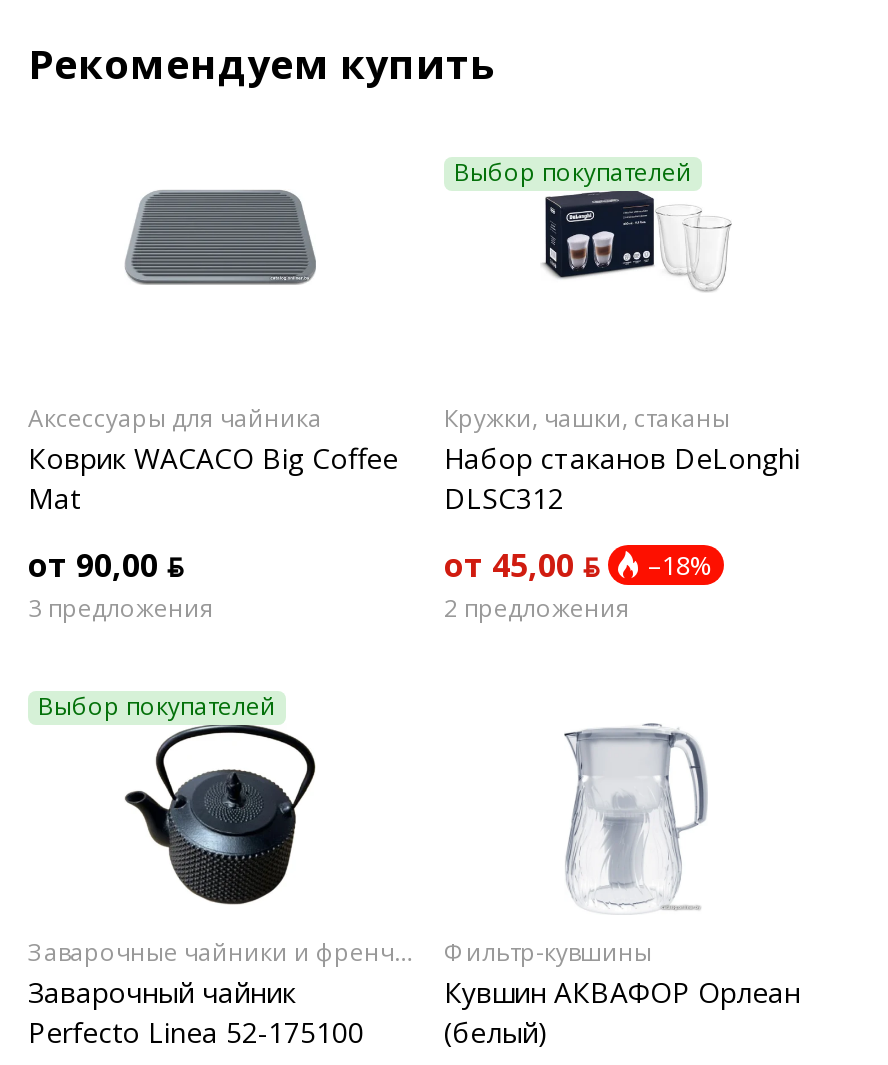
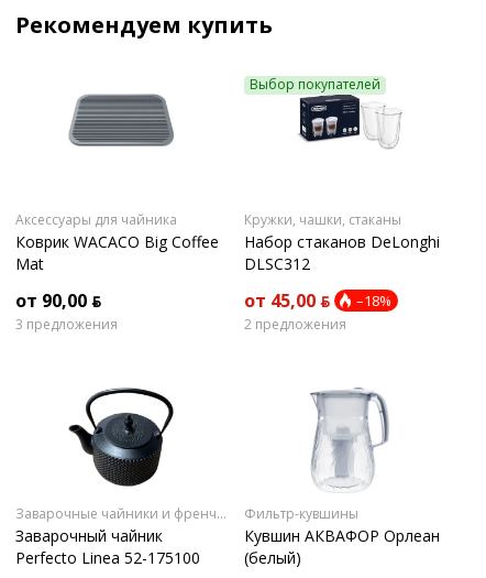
- Выбор покупателей
